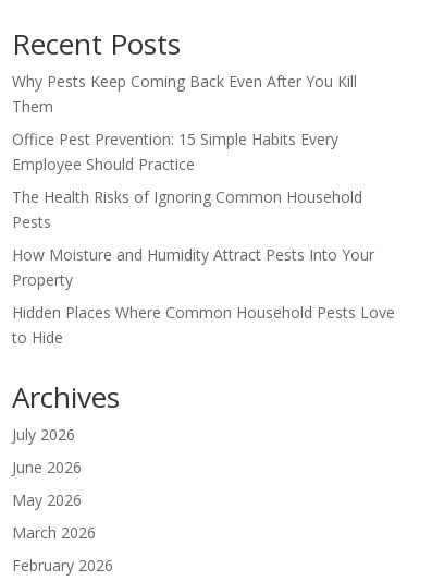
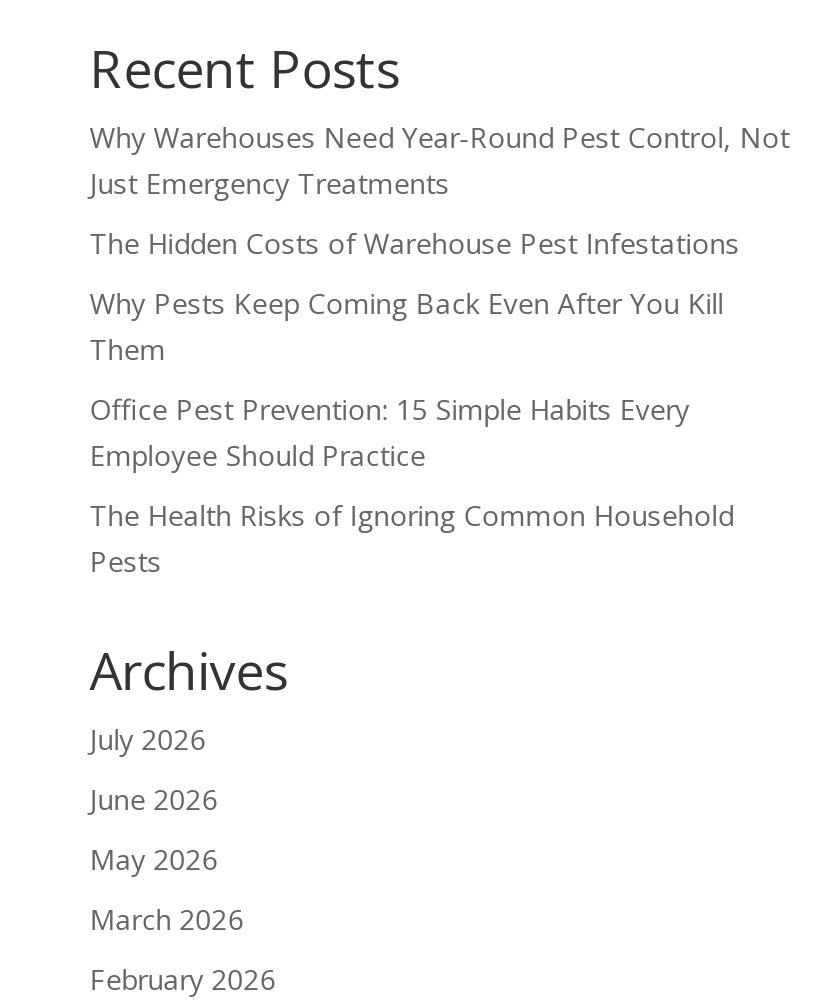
+ Why Warehouses Need Year-Round Pest Control, Not
+ Just Emergency Treatments
+ The Hidden Costs of Warehouse Pest Infestations

moved down: Why Pests Keep Coming Back Even After You Kill | Them | Office Pest Prevention: 15 Simple Habits Every | Employee Should Practice | The Health Risks of Ignoring Common Household | Pests

- How Moisture and Humidity Attract Pests Into Your
- Property
- Hidden Places Where Common Household Pests Love
- to Hide
